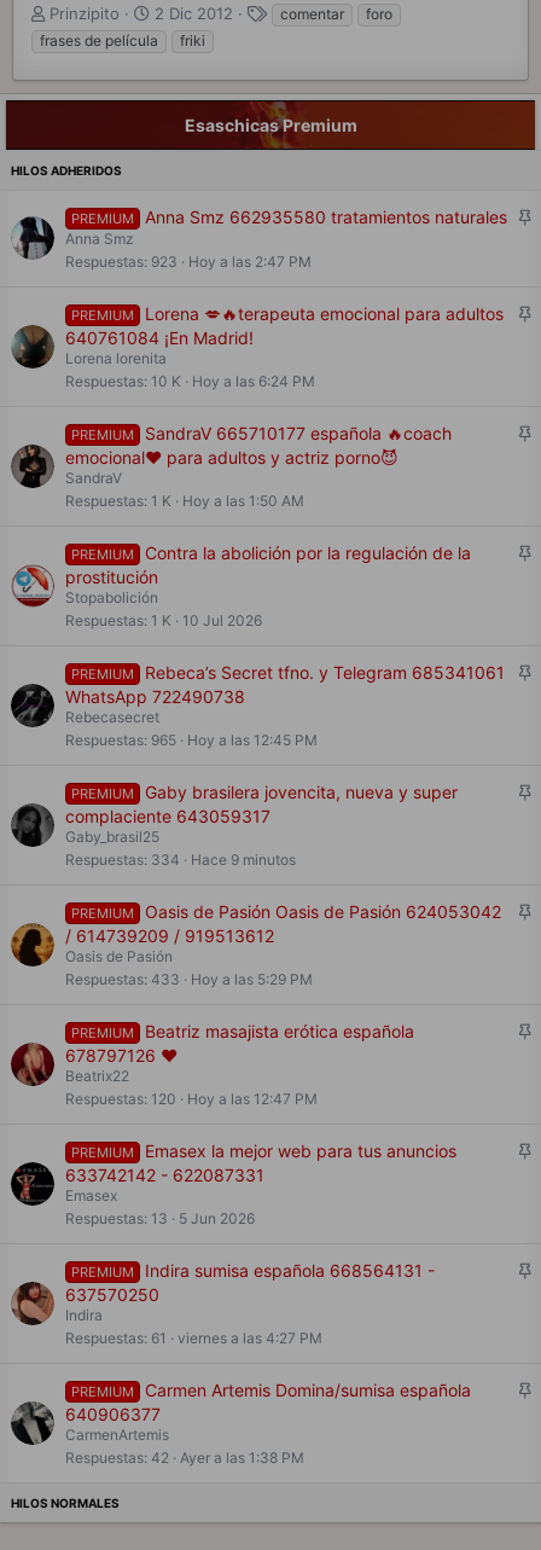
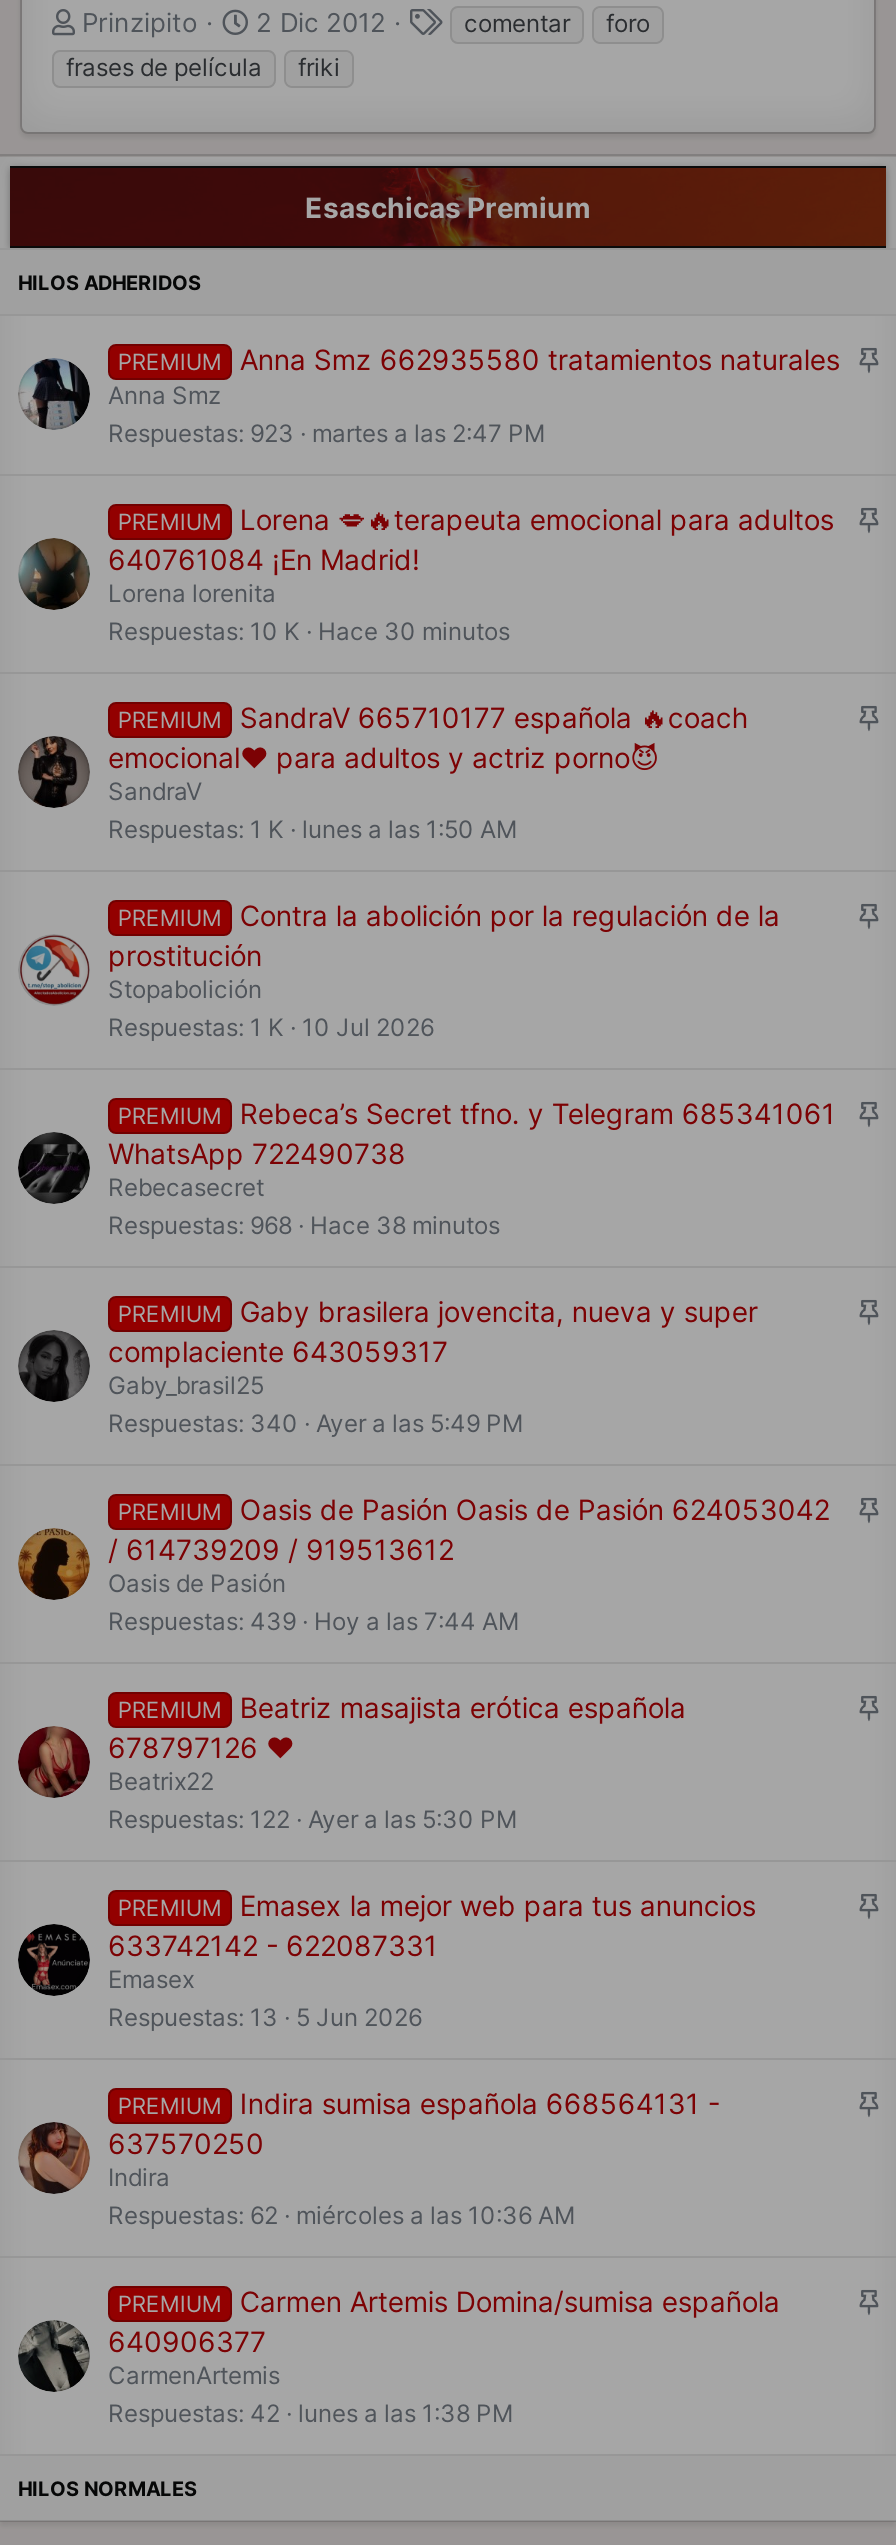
- Respuestas 923 Hoy a las 2:47 PM
+ Respuestas 923 martes a las 2:47 PM

- Respuestas 10 K Hoy a las 6:24 PM
+ Respuestas 10 K Hace 30 minutos

- Respuestas 1 K Hoy a las 1:50 AM
+ Respuestas 1 K lunes a las 1:50 AM

- Respuestas 965 Hoy a las 12:45 PM
+ Respuestas 968 Hace 38 minutos

- Respuestas 334 Hace 9 minutos
+ Respuestas 340 Ayer a las 5:49 PM

- Respuestas 433 Hoy a las 5:29 PM
+ Respuestas 439 Hoy a las 7:44 AM

- Respuestas 120 Hoy a las 12:47 PM
+ Respuestas 122 Ayer a las 5:30 PM

- Respuestas 61 viernes a las 4:27 PM
+ Respuestas 62 miércoles a las 10:36 AM

- Respuestas 42 Ayer a las 1:38 PM
+ Respuestas 42 lunes a las 1:38 PM
